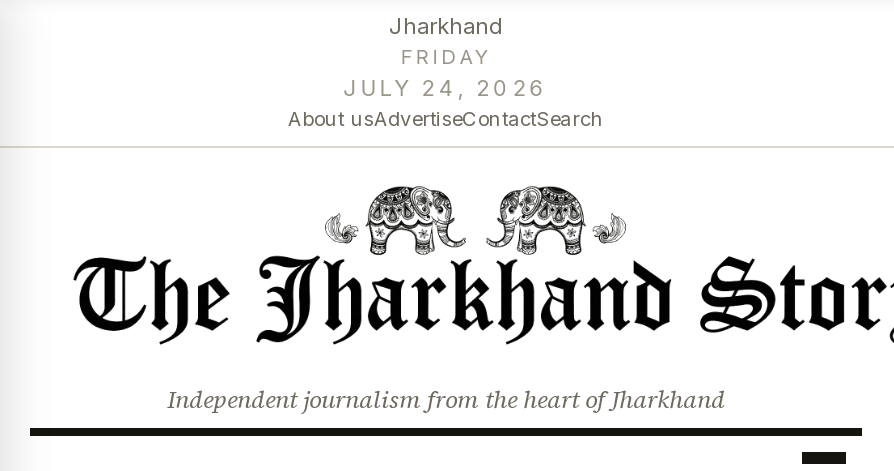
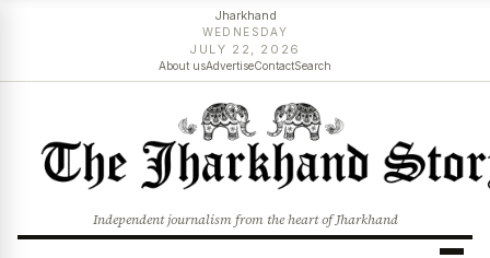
- FRIDAY
- JULY 24, 2026
+ WEDNESDAY
+ JULY 22, 2026
